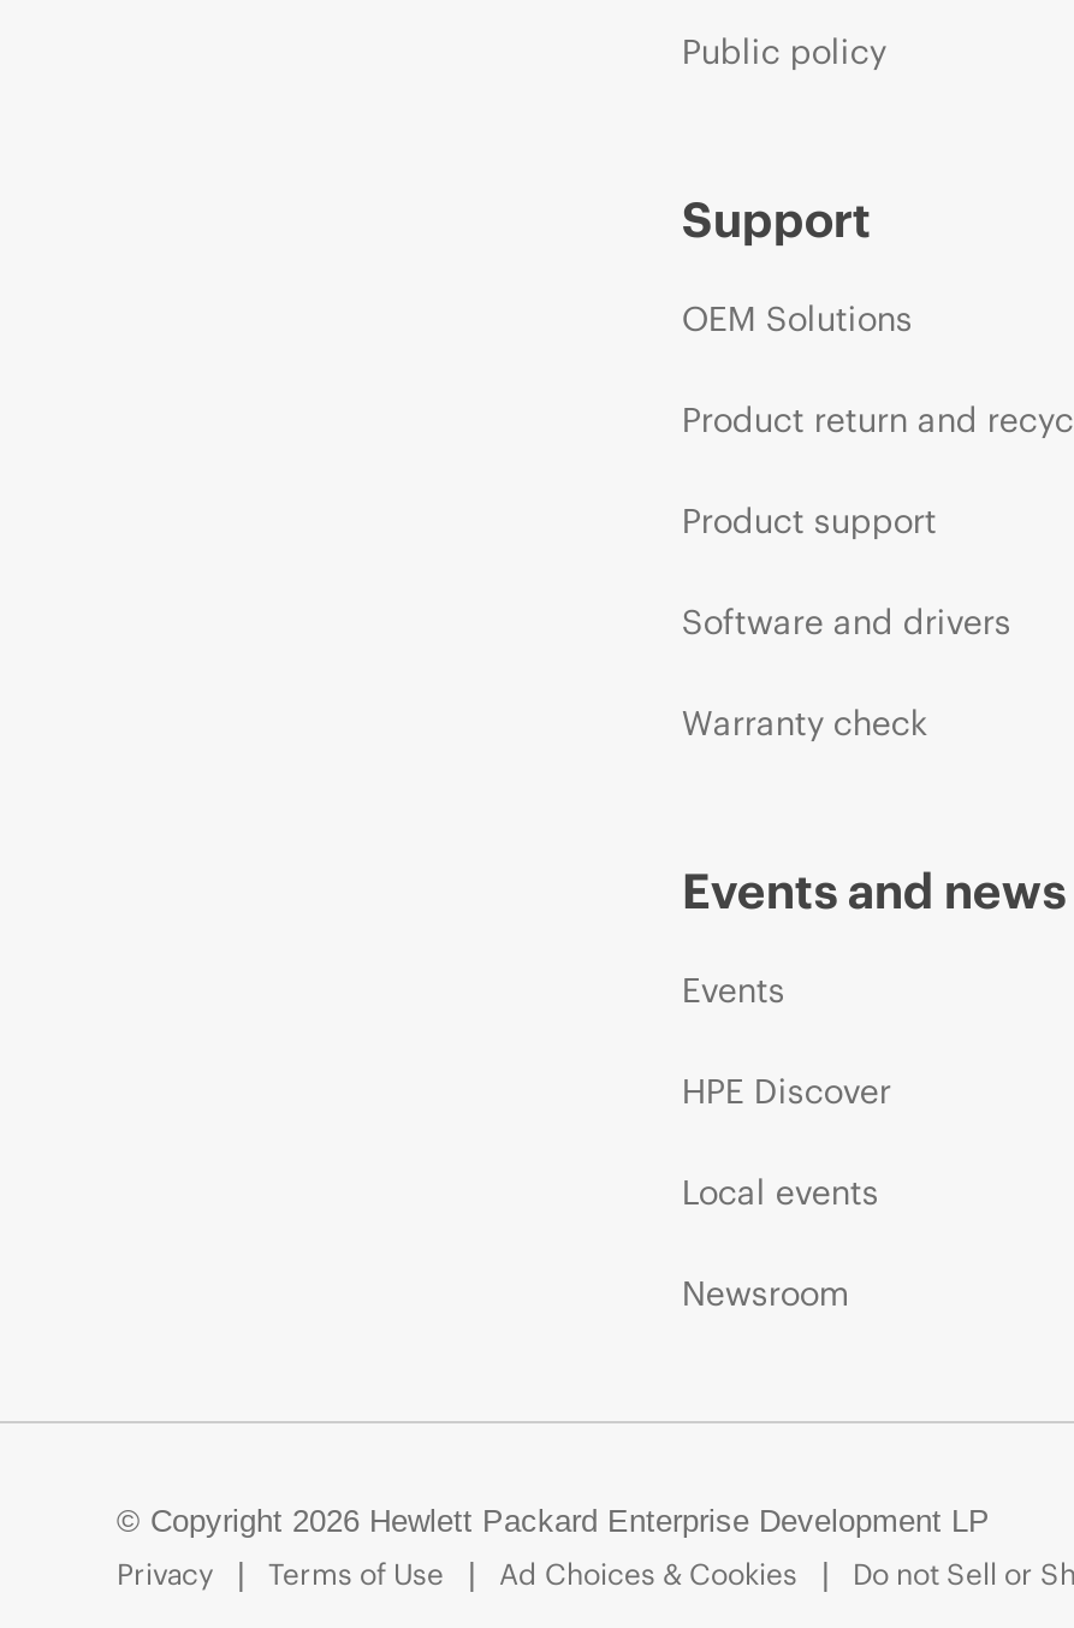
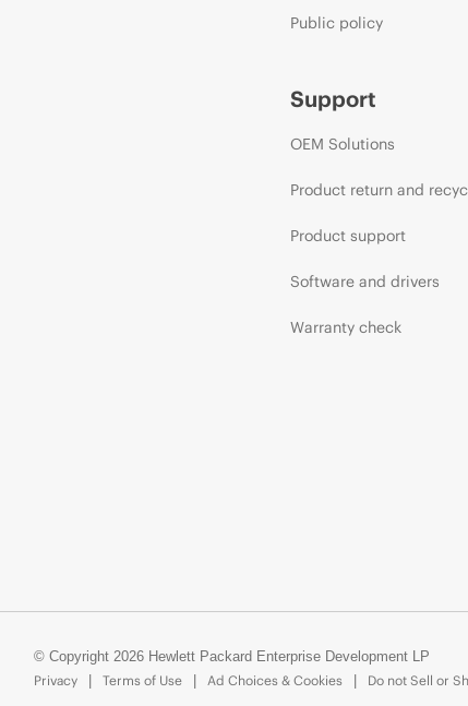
- Events and news
- Events
- HPE Discover
- Local events
- Newsroom
